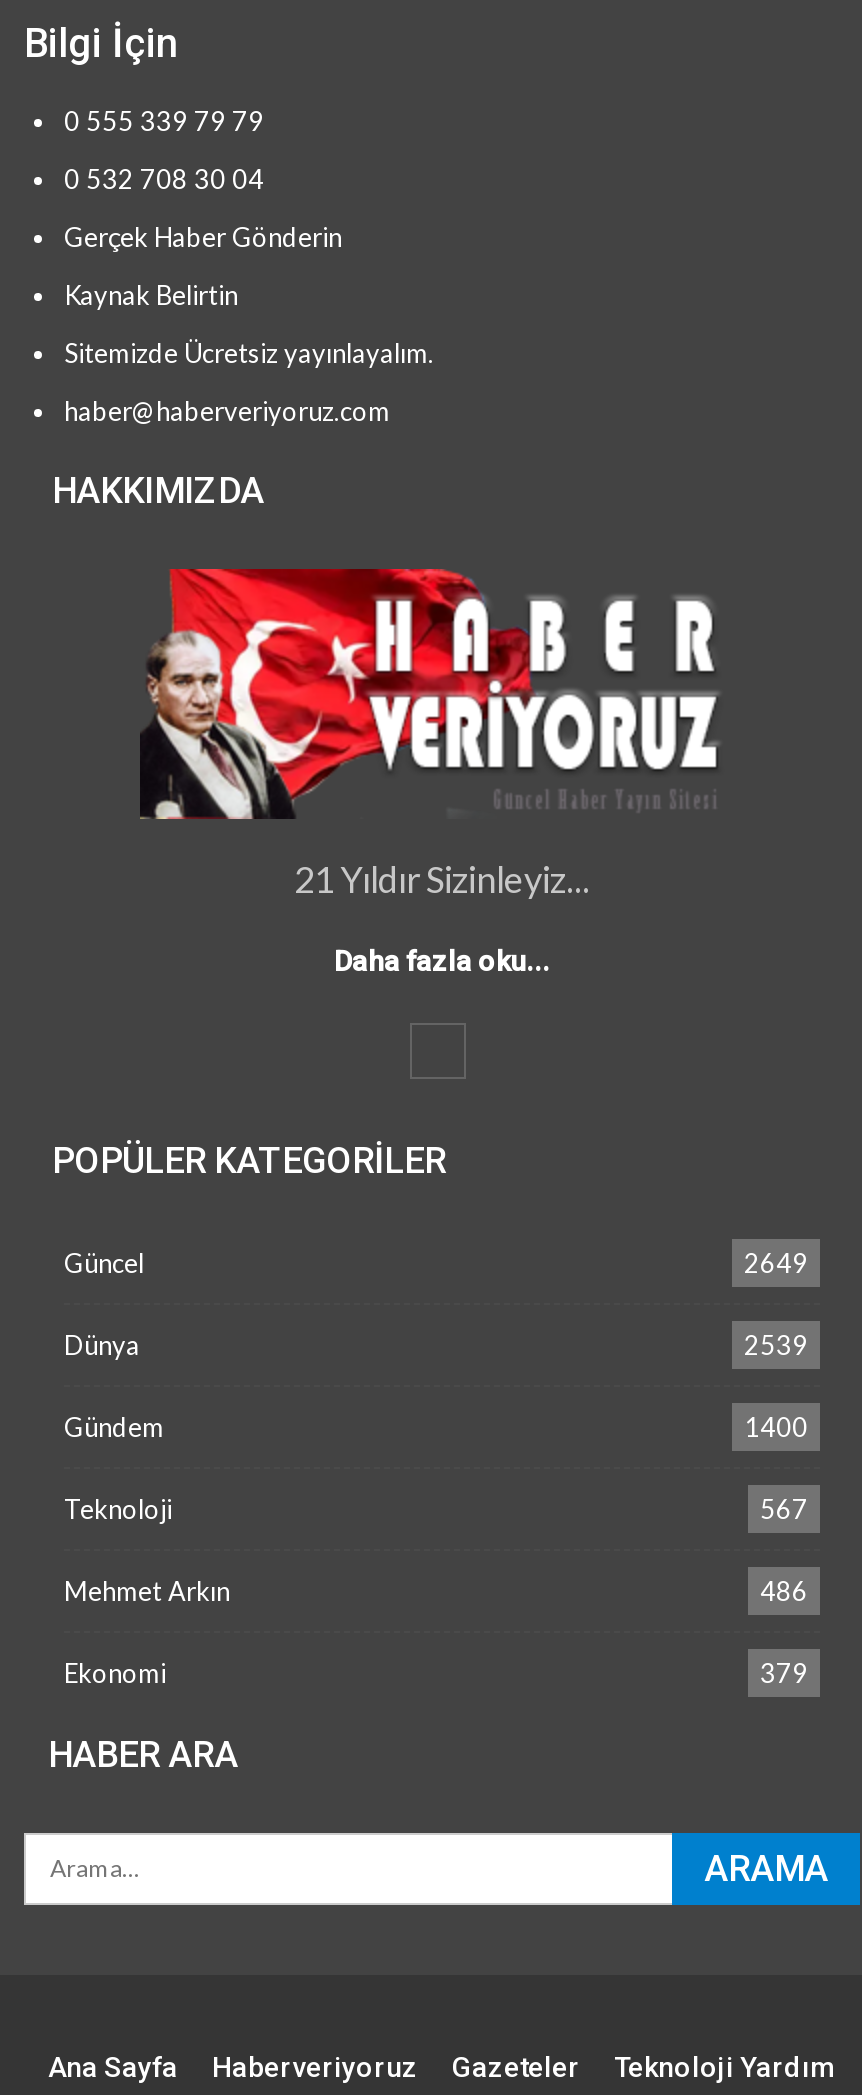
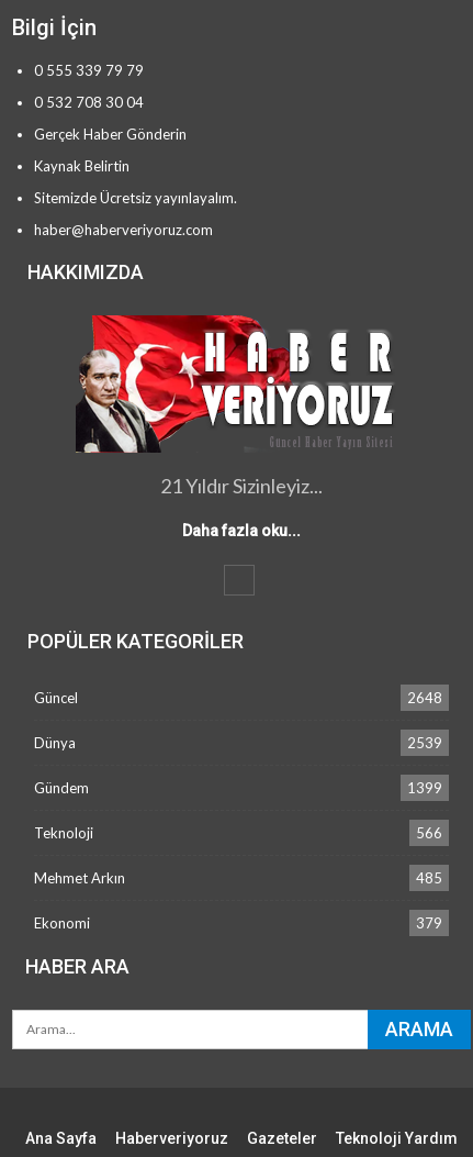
- 2649
+ 2648

- 1400
+ 1399

- 567
+ 566

- 486
+ 485
